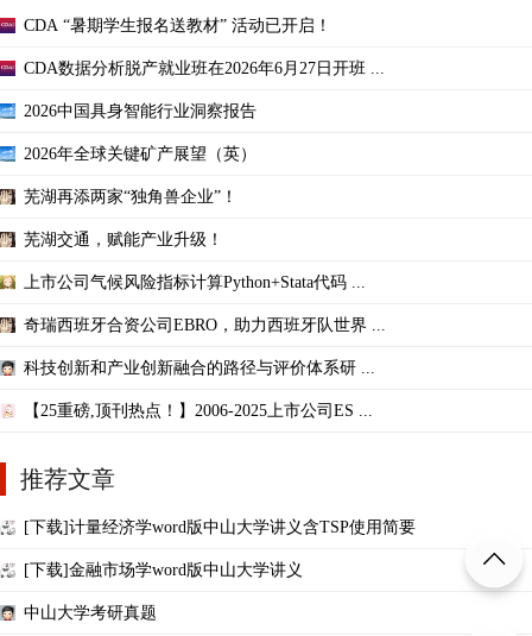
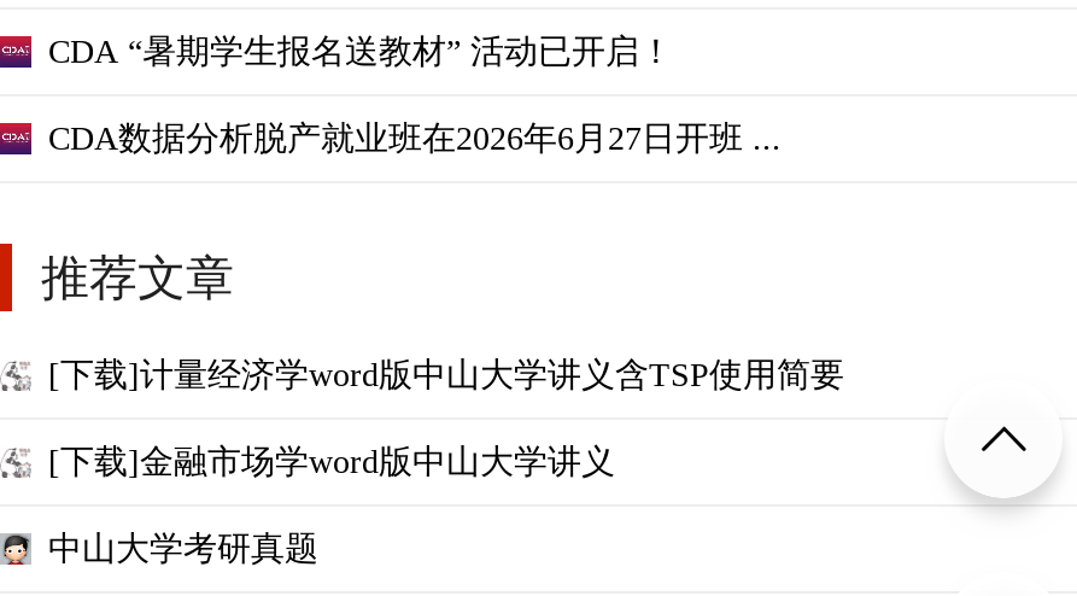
- 2026中国具身智能行业洞察报告
- 2026年全球关键矿产展望（英）
- 芜湖再添两家“独角兽企业”！
- 芜湖交通，赋能产业升级！
- 上市公司气候风险指标计算Python+Stata代码 ...
- 奇瑞西班牙合资公司EBRO，助力西班牙队世界 ...
- 科技创新和产业创新融合的路径与评价体系研 ...
- 【25重磅,顶刊热点！】2006-2025上市公司ES ...
